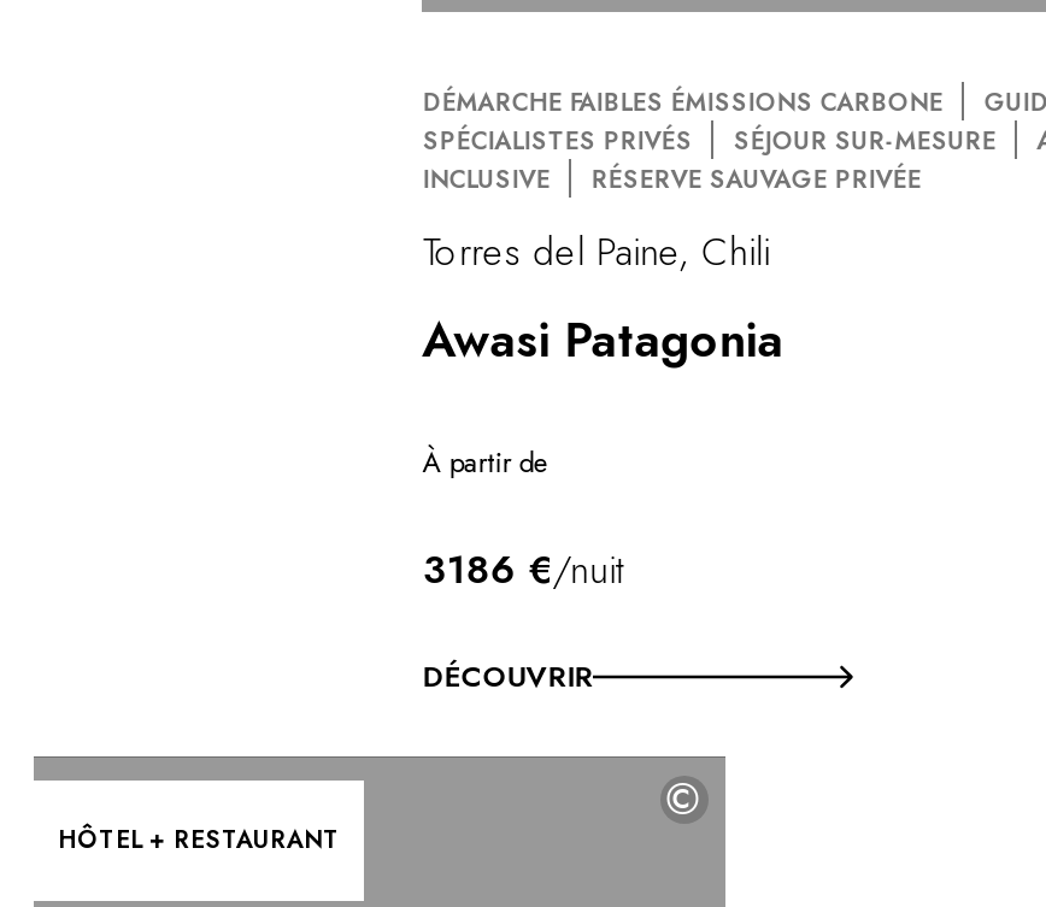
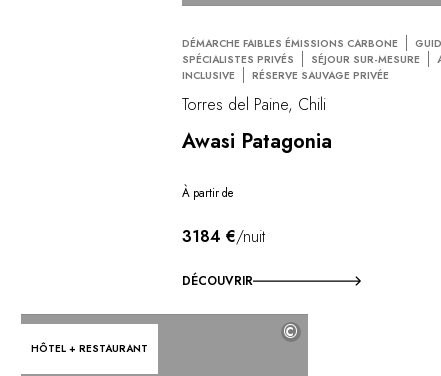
- 3186 €/nuit
+ 3184 €/nuit
